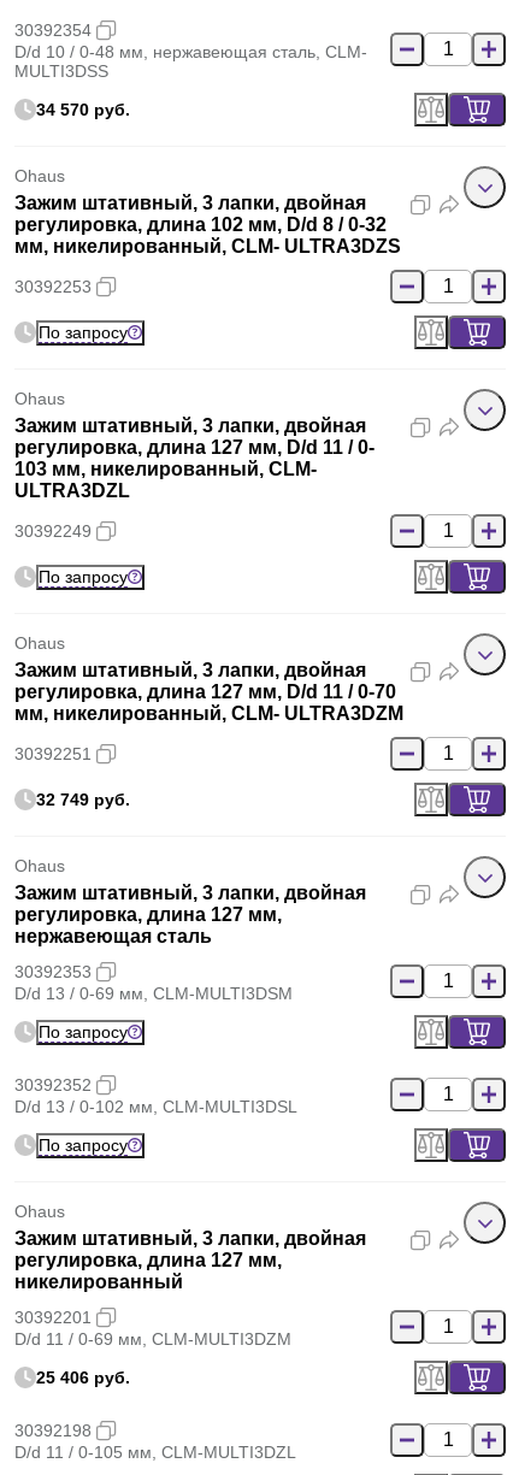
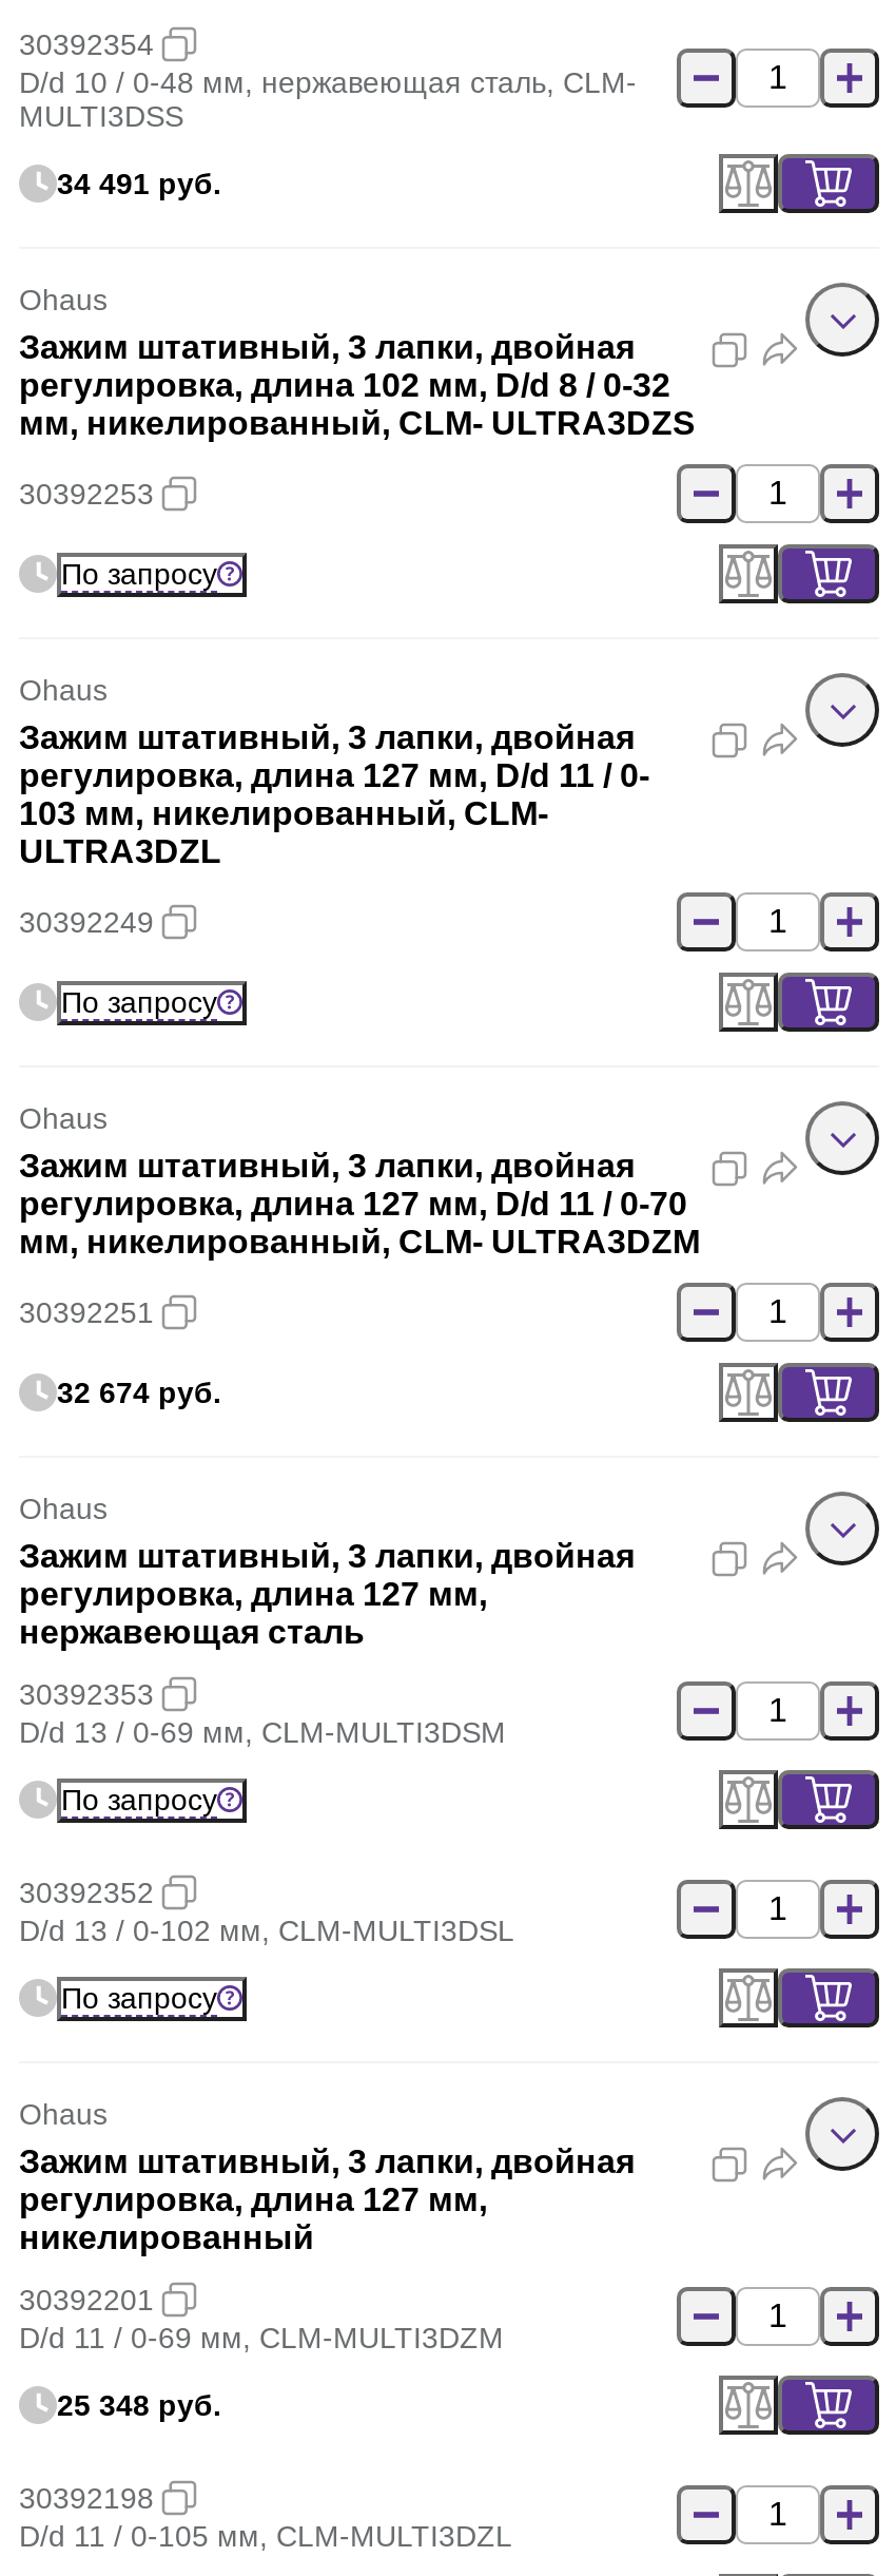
- 34 570 руб.
+ 34 491 руб.

- 32 749 руб.
+ 32 674 руб.

- 25 406 руб.
+ 25 348 руб.
